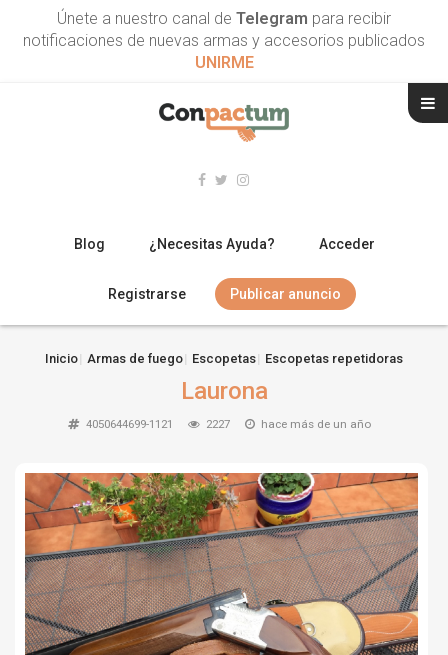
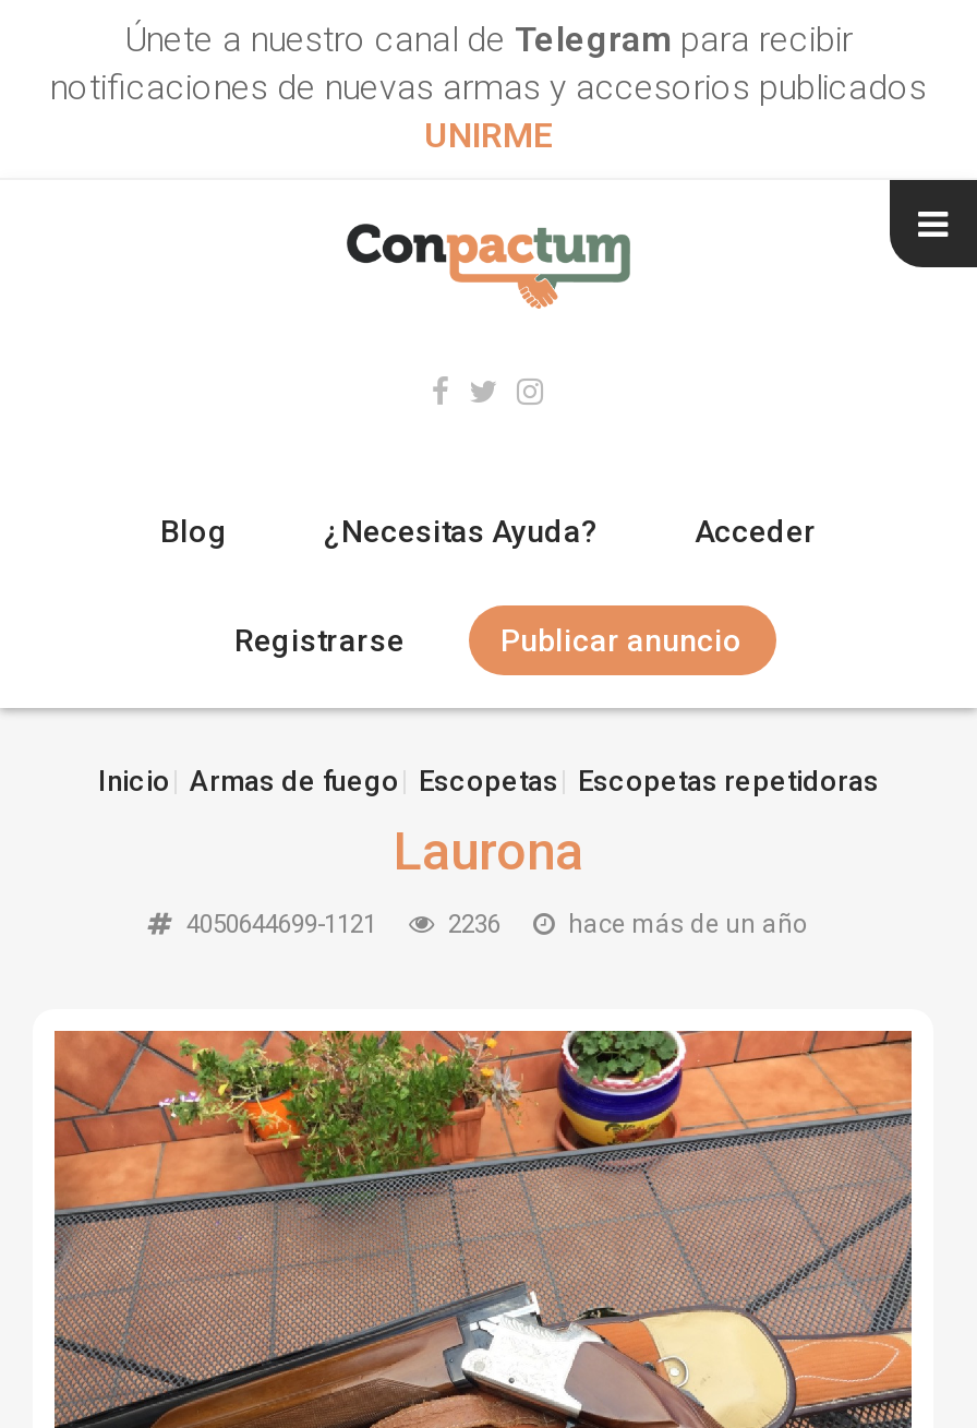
- 2227
+ 2236
